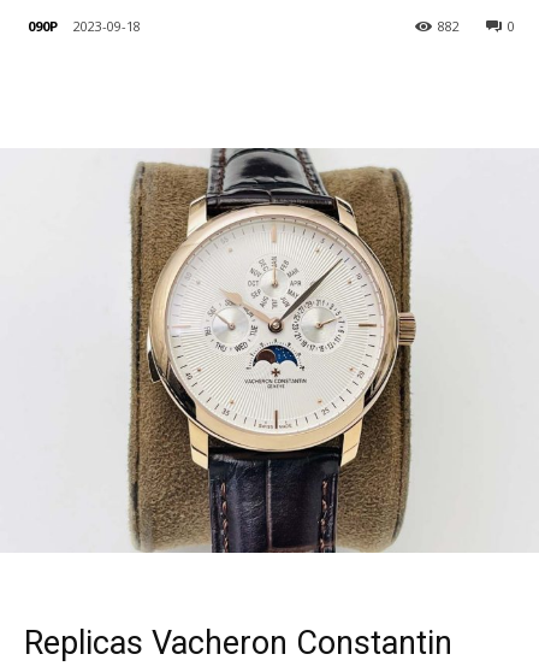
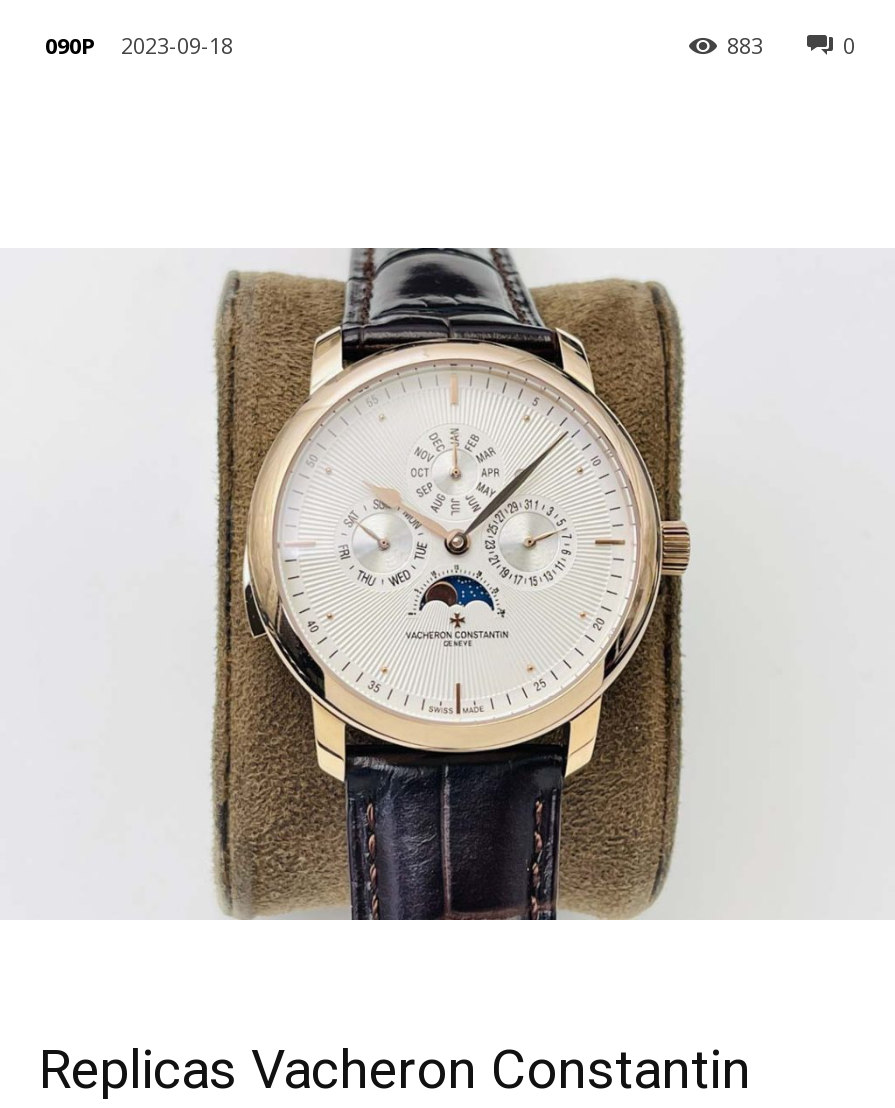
- 882
+ 883
